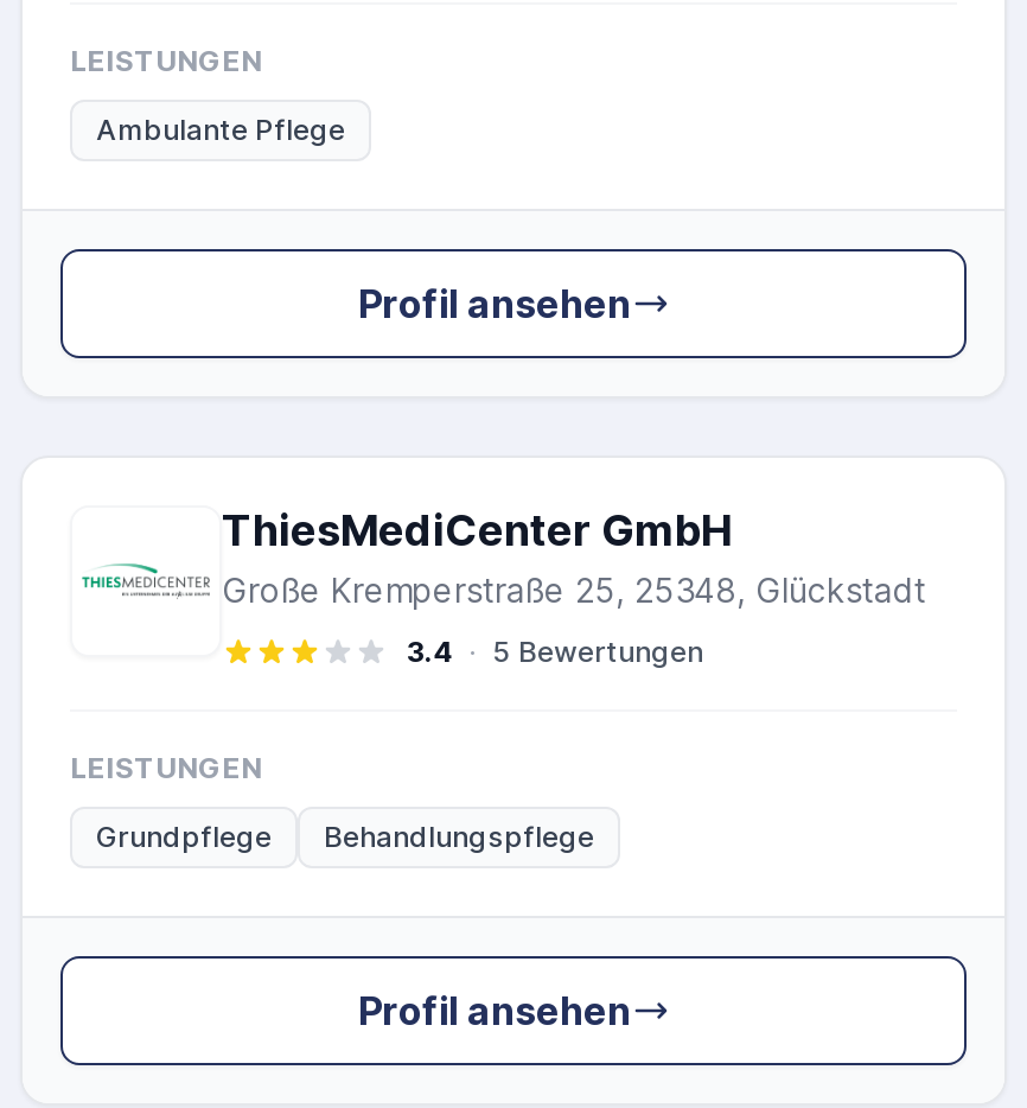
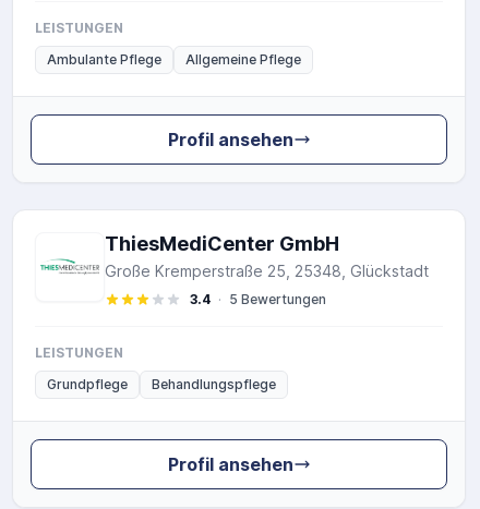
+ Allgemeine Pflege
